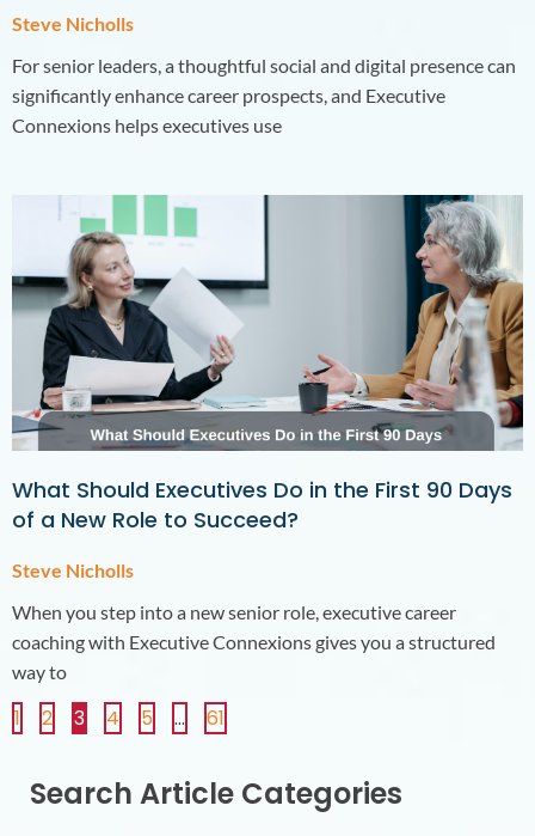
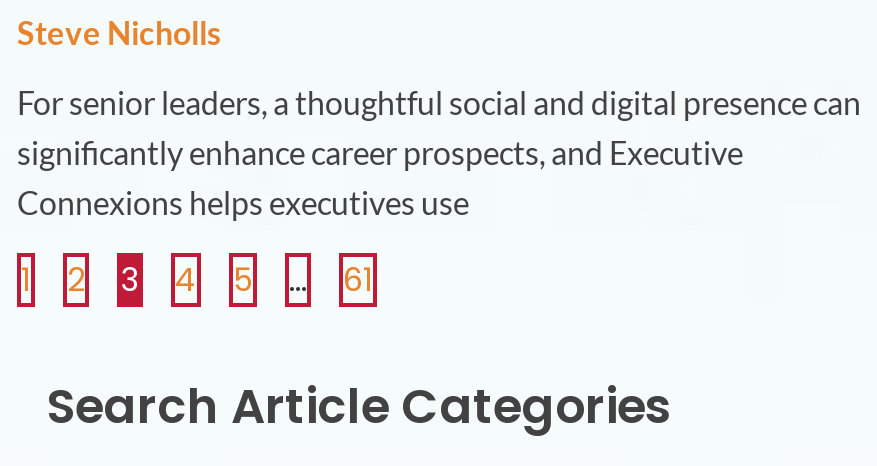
- [image]
- What Should Executives Do in the First 90 Days
- of a New Role to Succeed?
- Steve Nicholls
- When you step into a new senior role, executive career
- coaching with Executive Connexions gives you a structured
- way to
